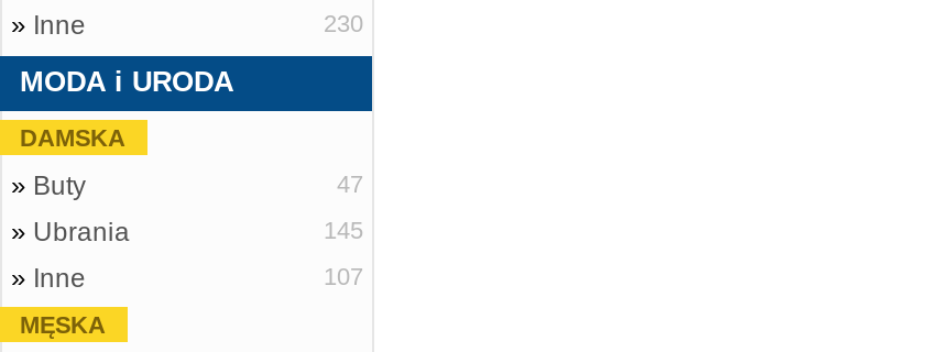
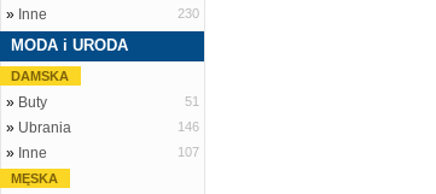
- 47
+ 51

- 145
+ 146
